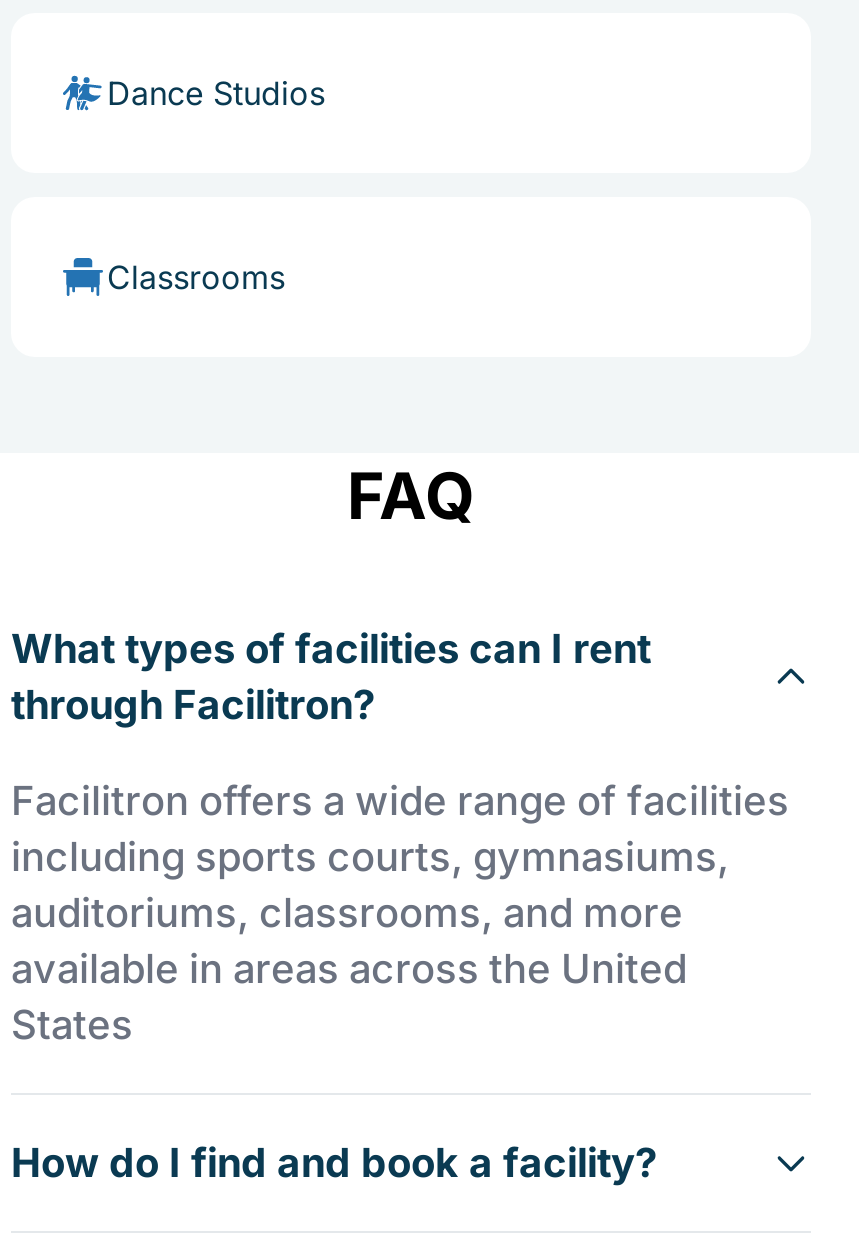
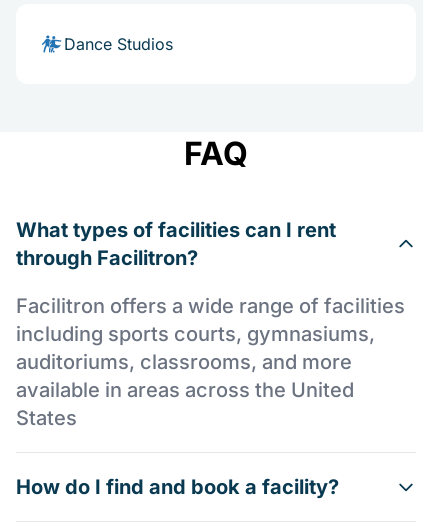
- Classrooms
